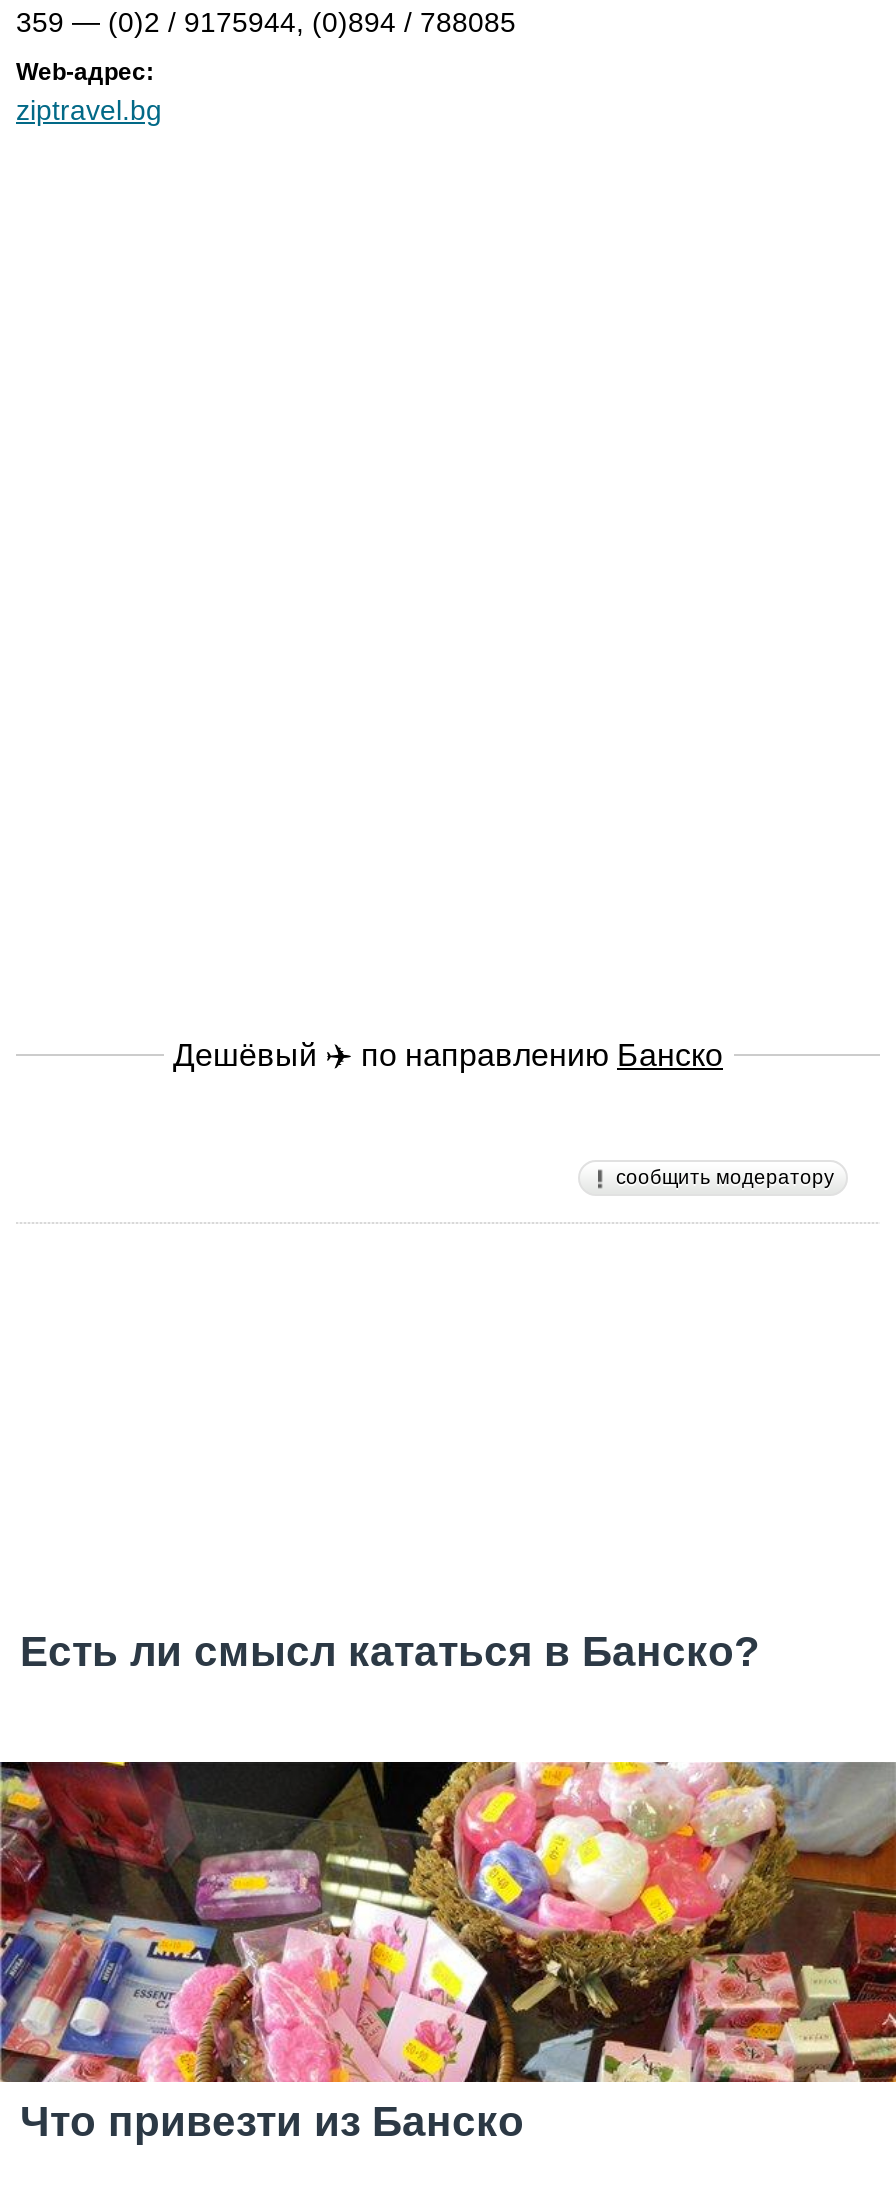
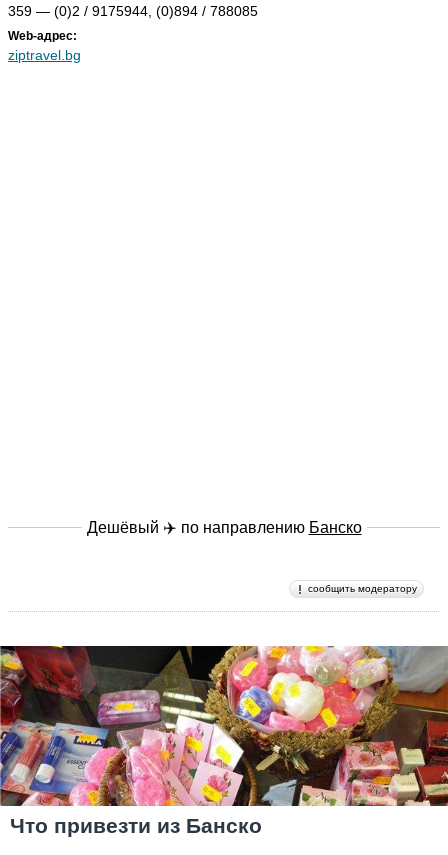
- Есть ли смысл кататься в Банско?
